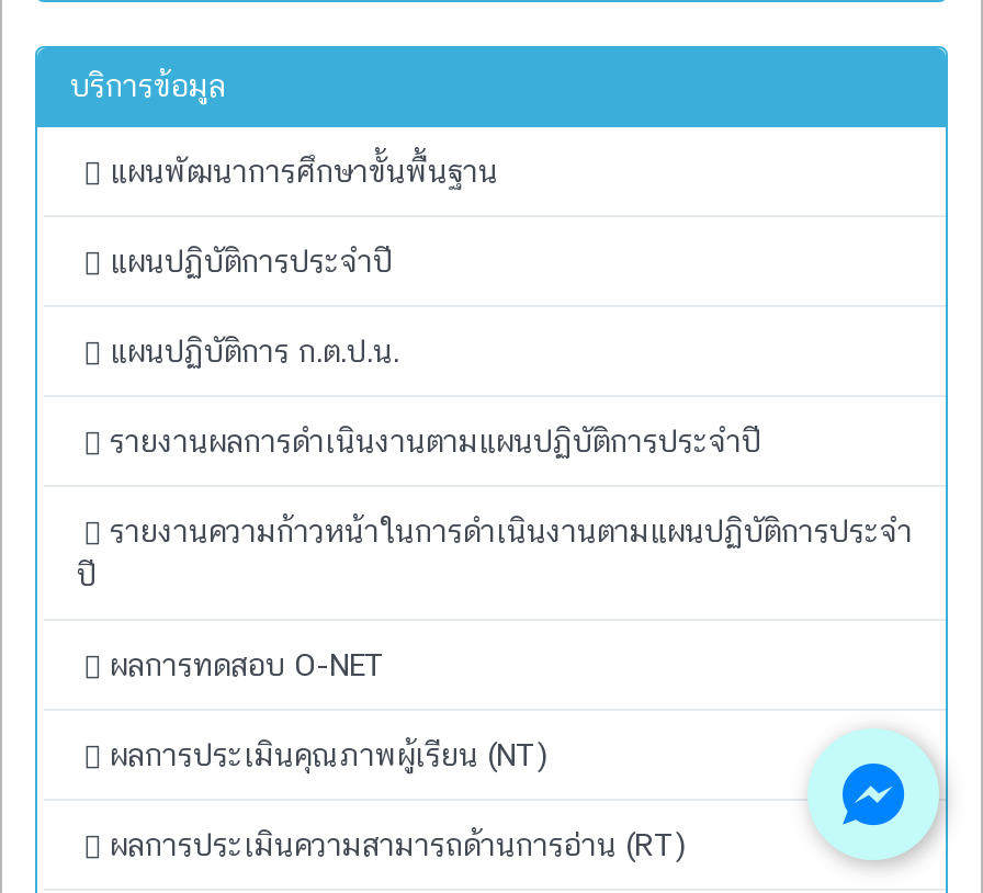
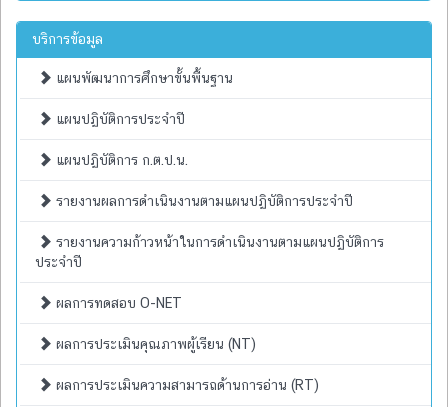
- [image]
